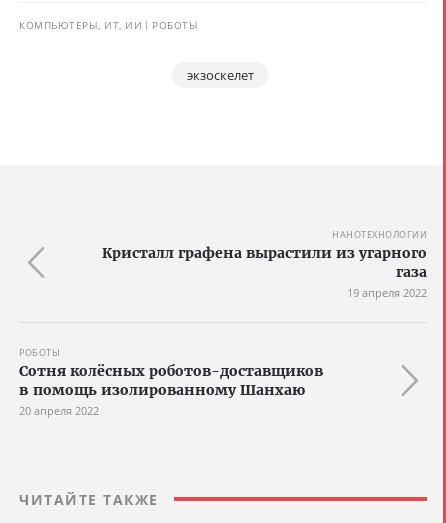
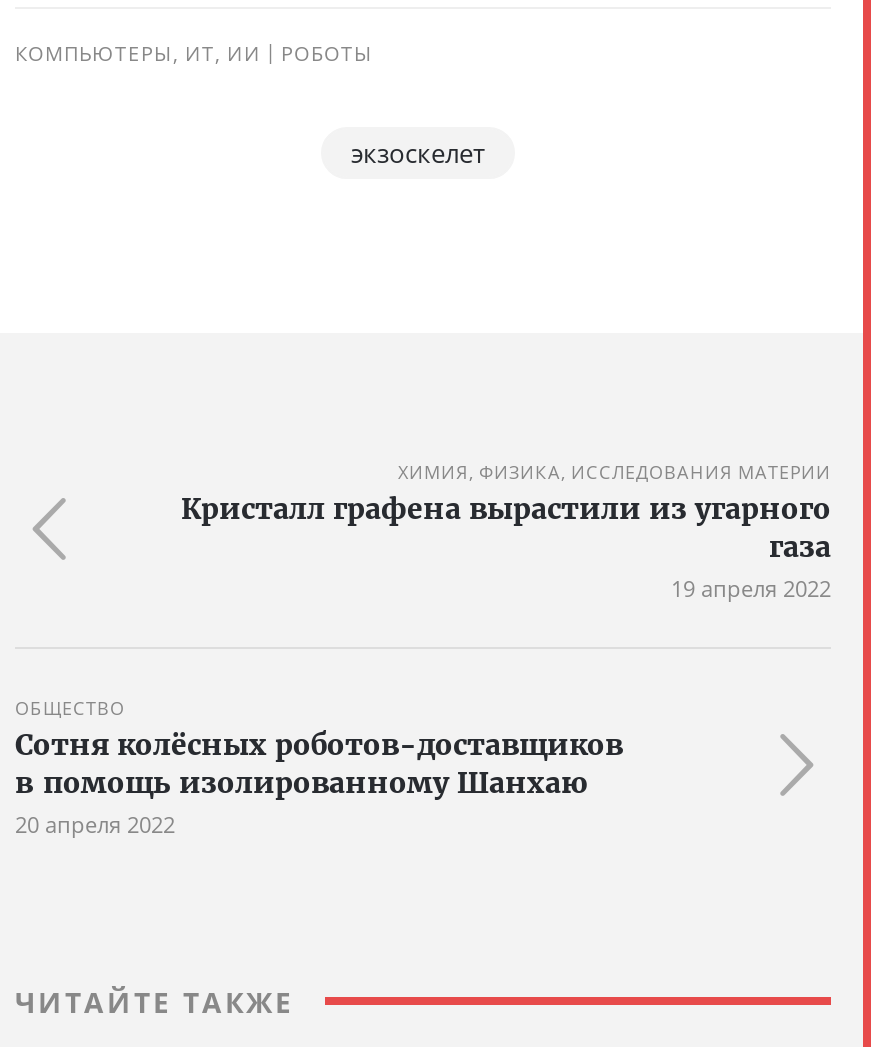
- НАНОТЕХНОЛОГИИ
+ ХИМИЯ, ФИЗИКА, ИССЛЕДОВАНИЯ МАТЕРИИ

- РОБОТЫ
+ ОБЩЕСТВО
